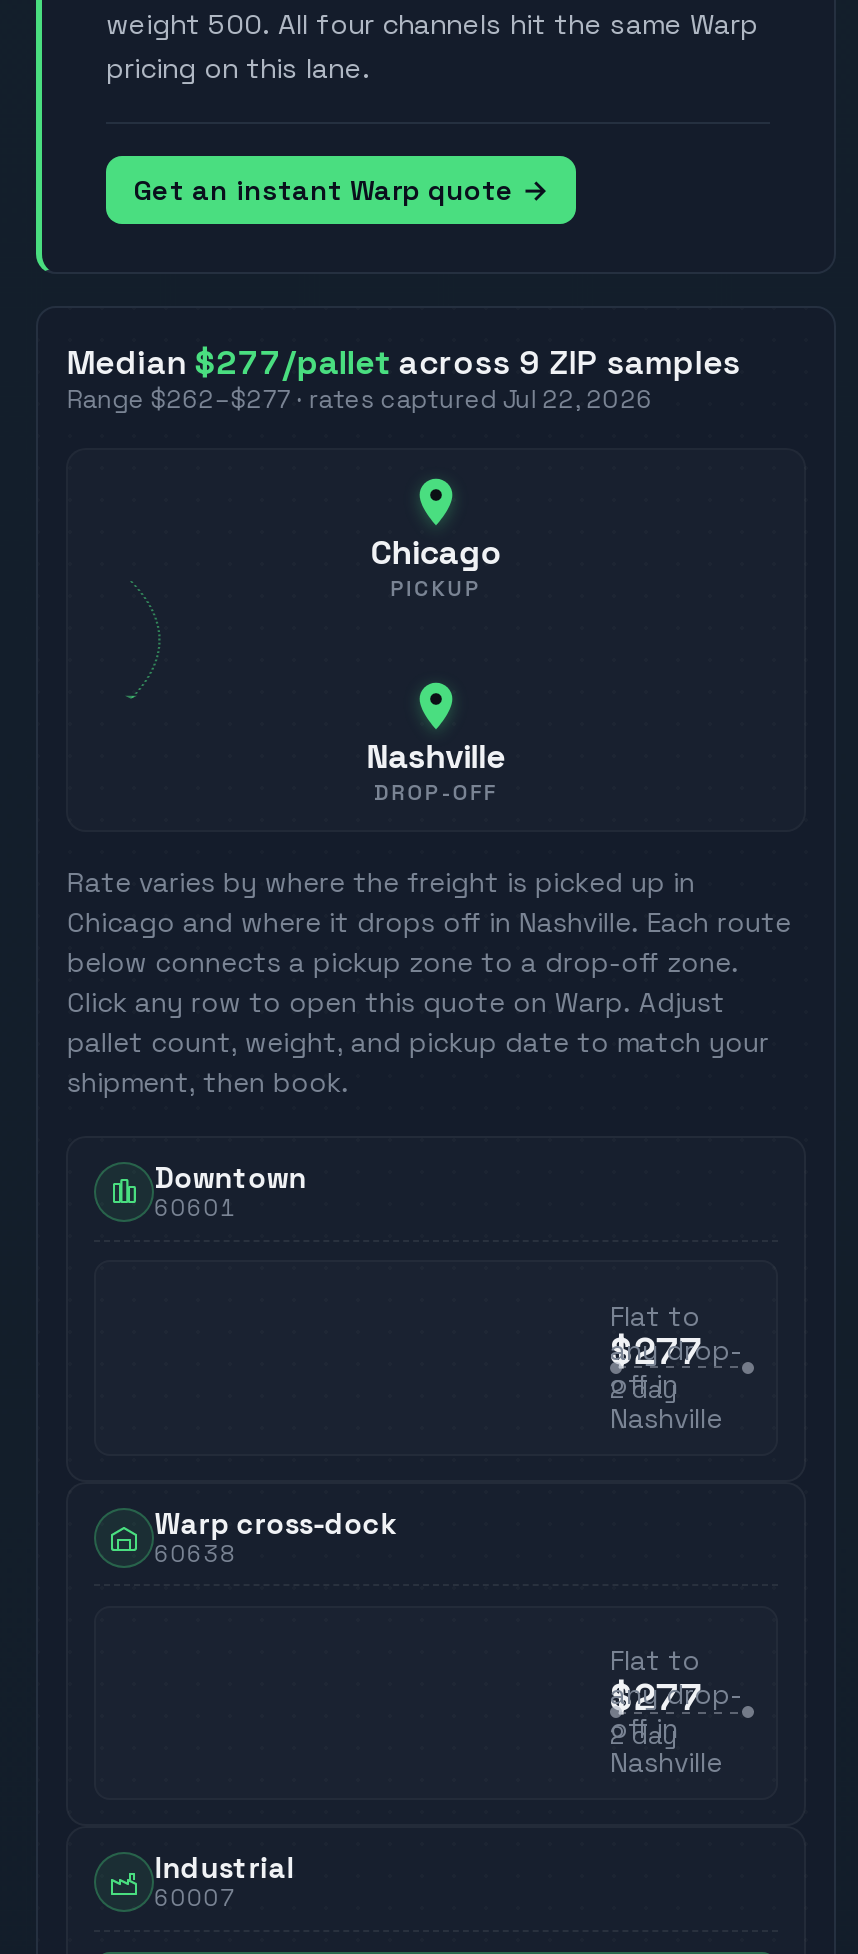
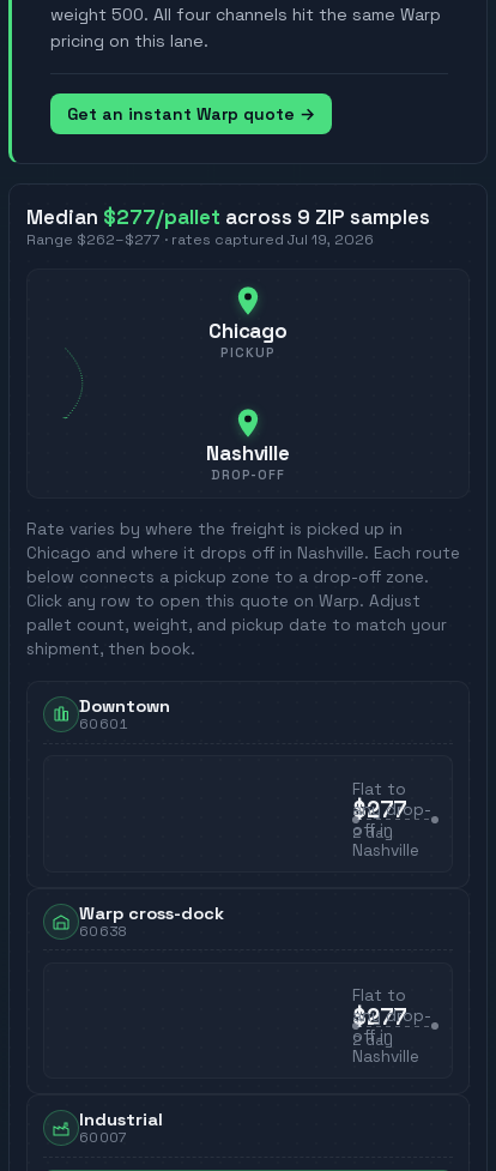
- Range $262–$277 · rates captured Jul 22, 2026
+ Range $262–$277 · rates captured Jul 19, 2026
